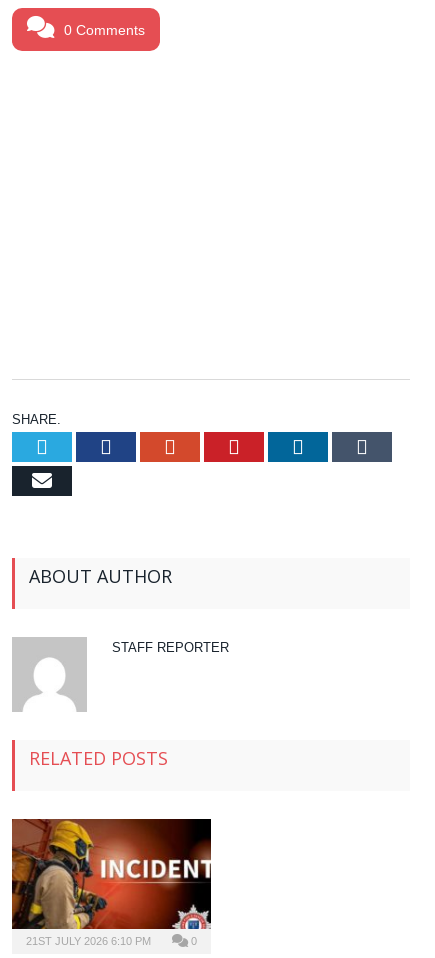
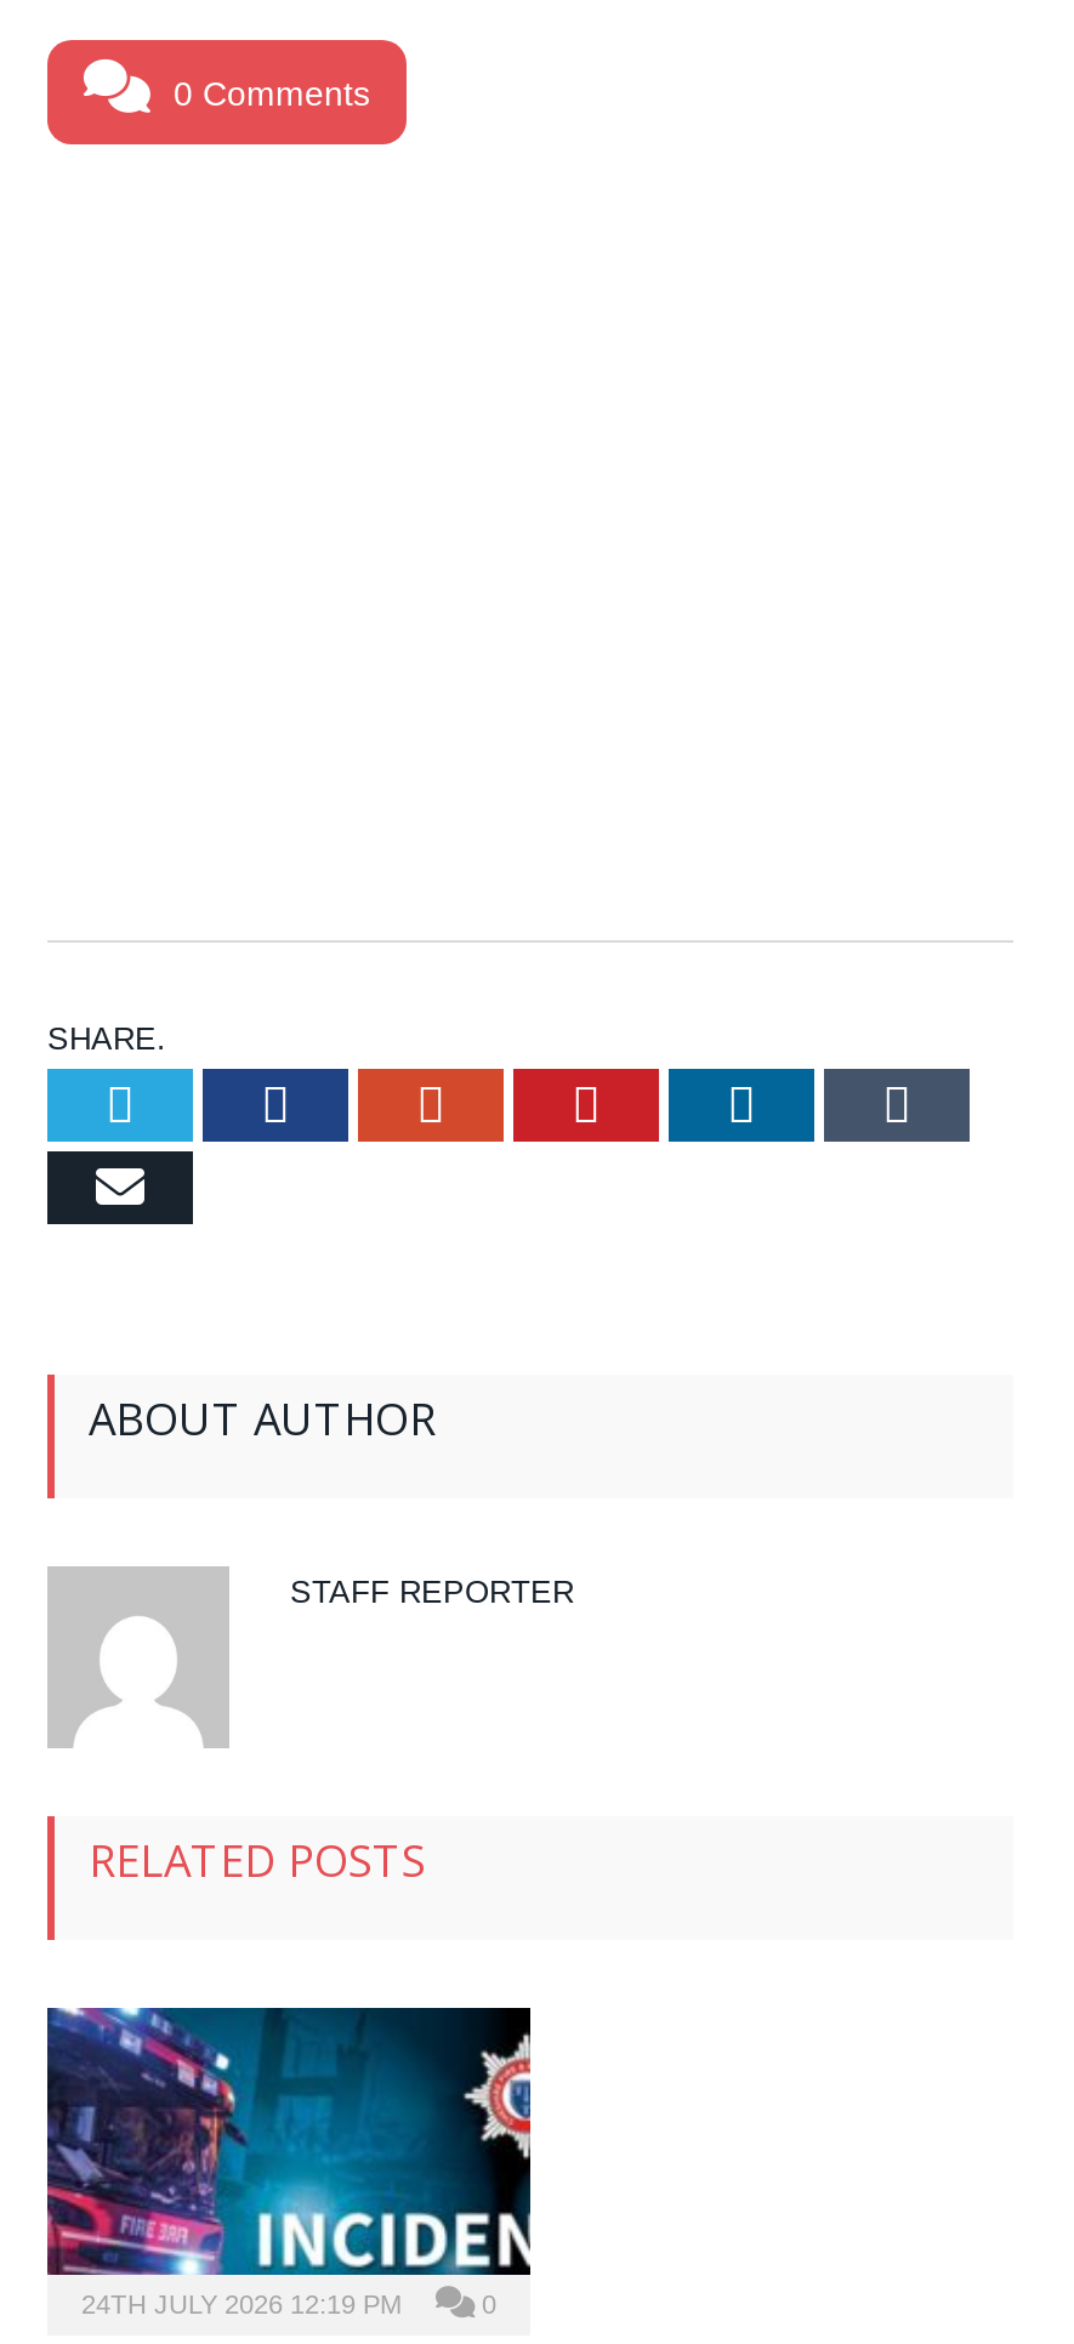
- [image]
- 21ST JULY 2026 6:10 PM
+ [image]
+ 24TH JULY 2026 12:19 PM
